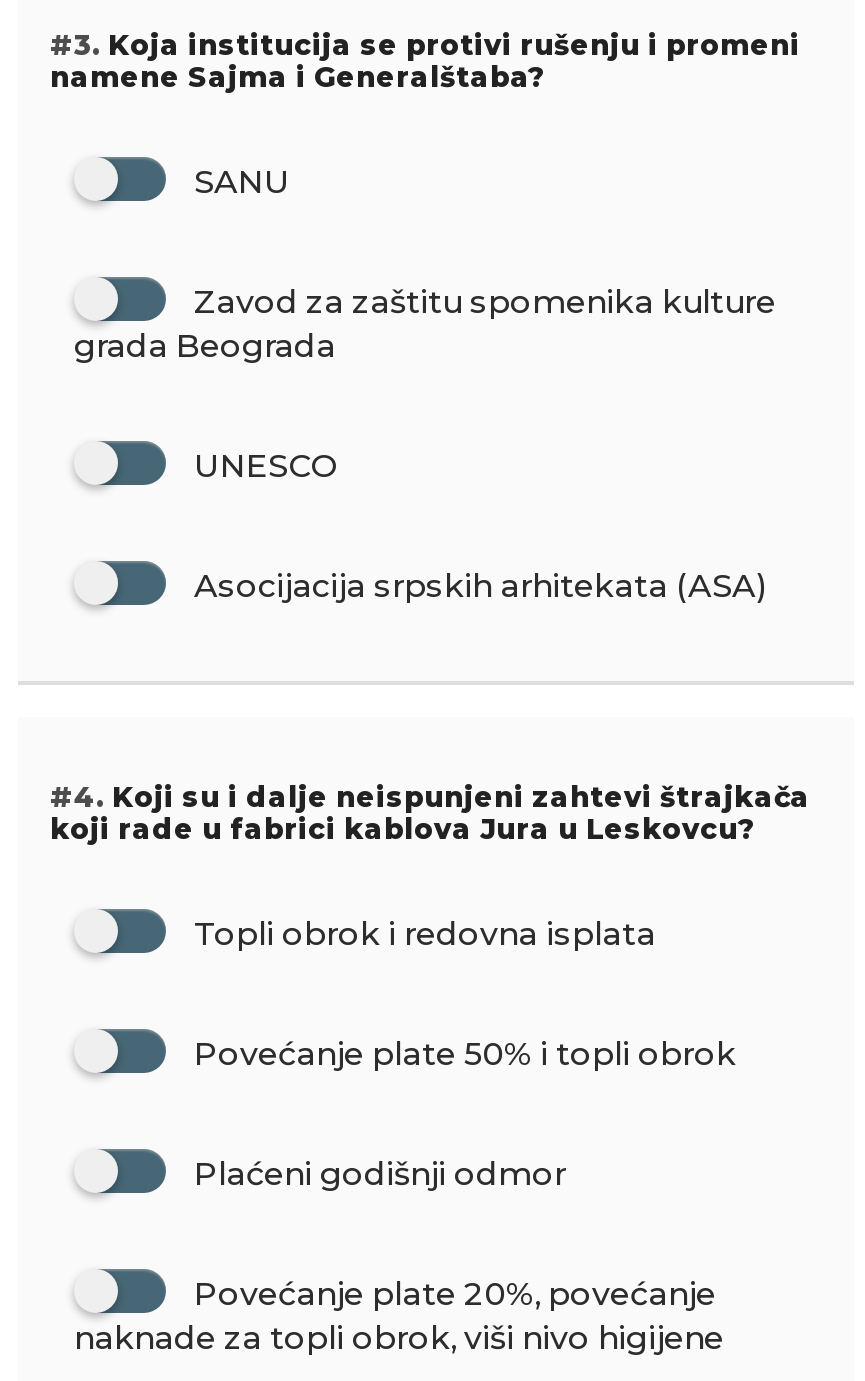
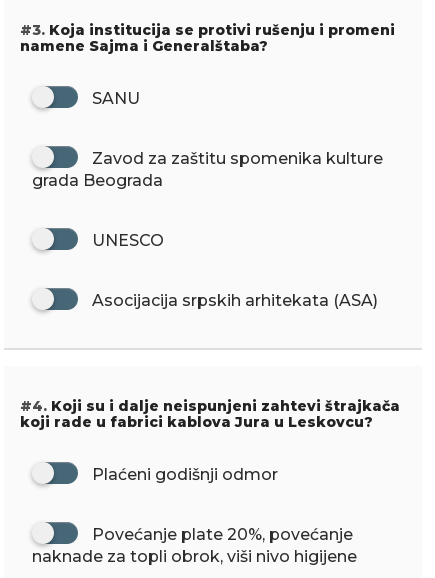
- Topli obrok i redovna isplata
- Povećanje plate 50% i topli obrok
